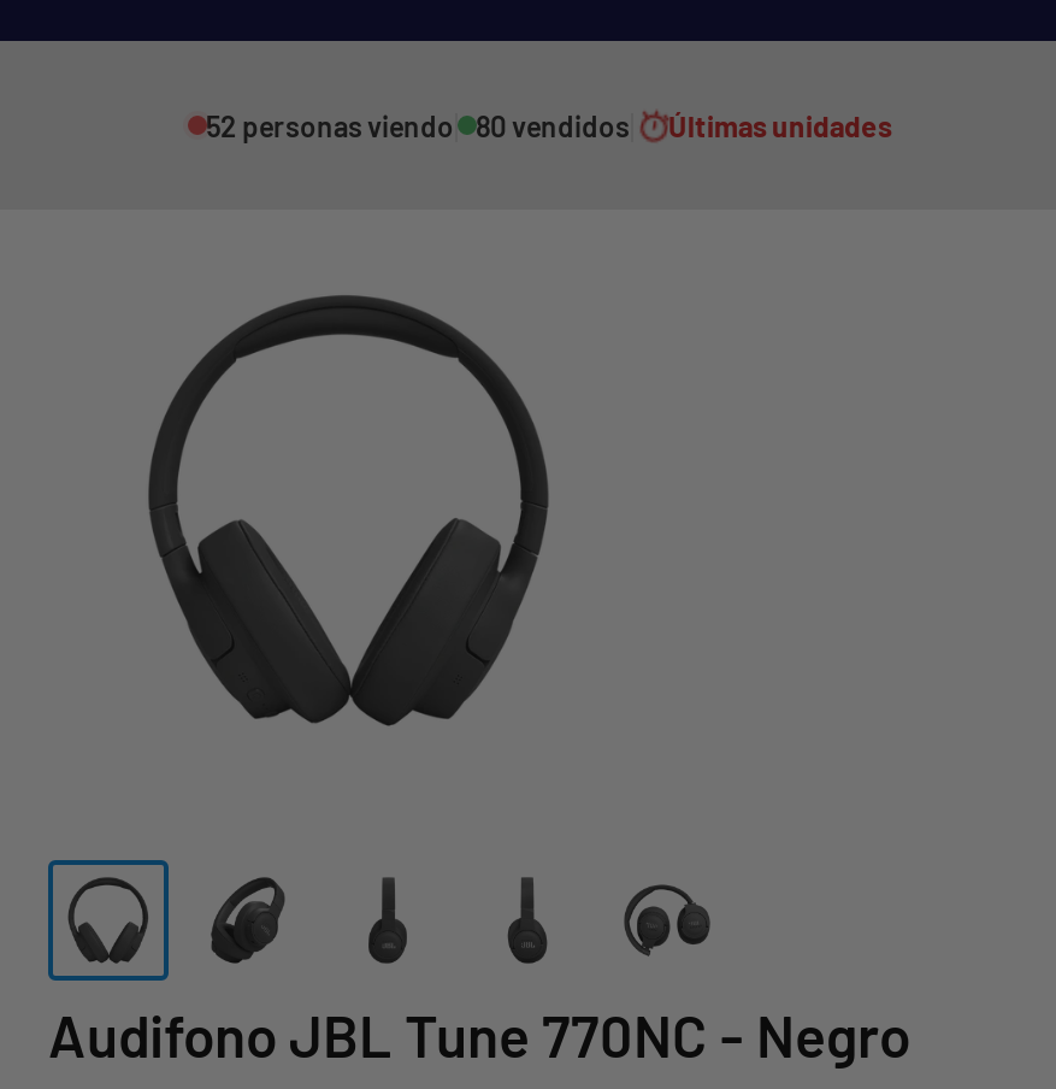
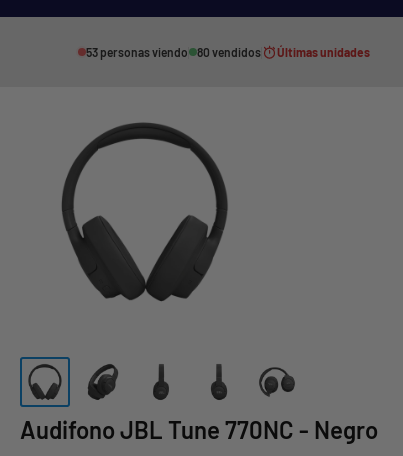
- 52 personas viendo
+ 53 personas viendo
